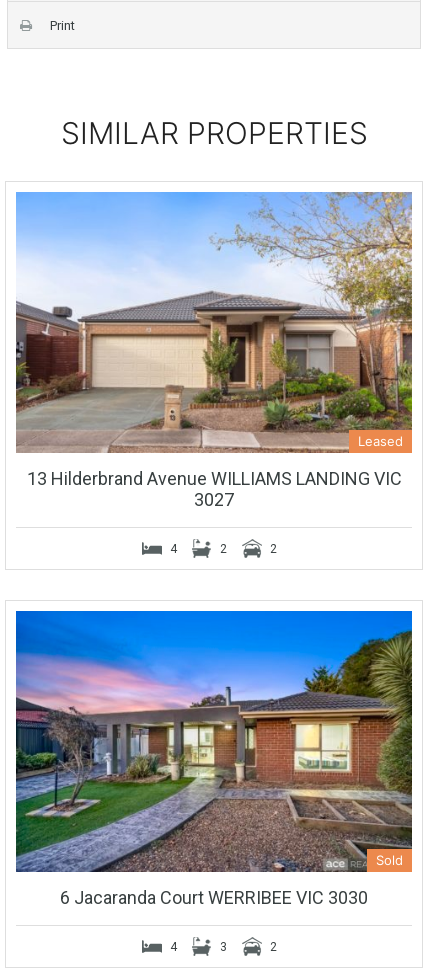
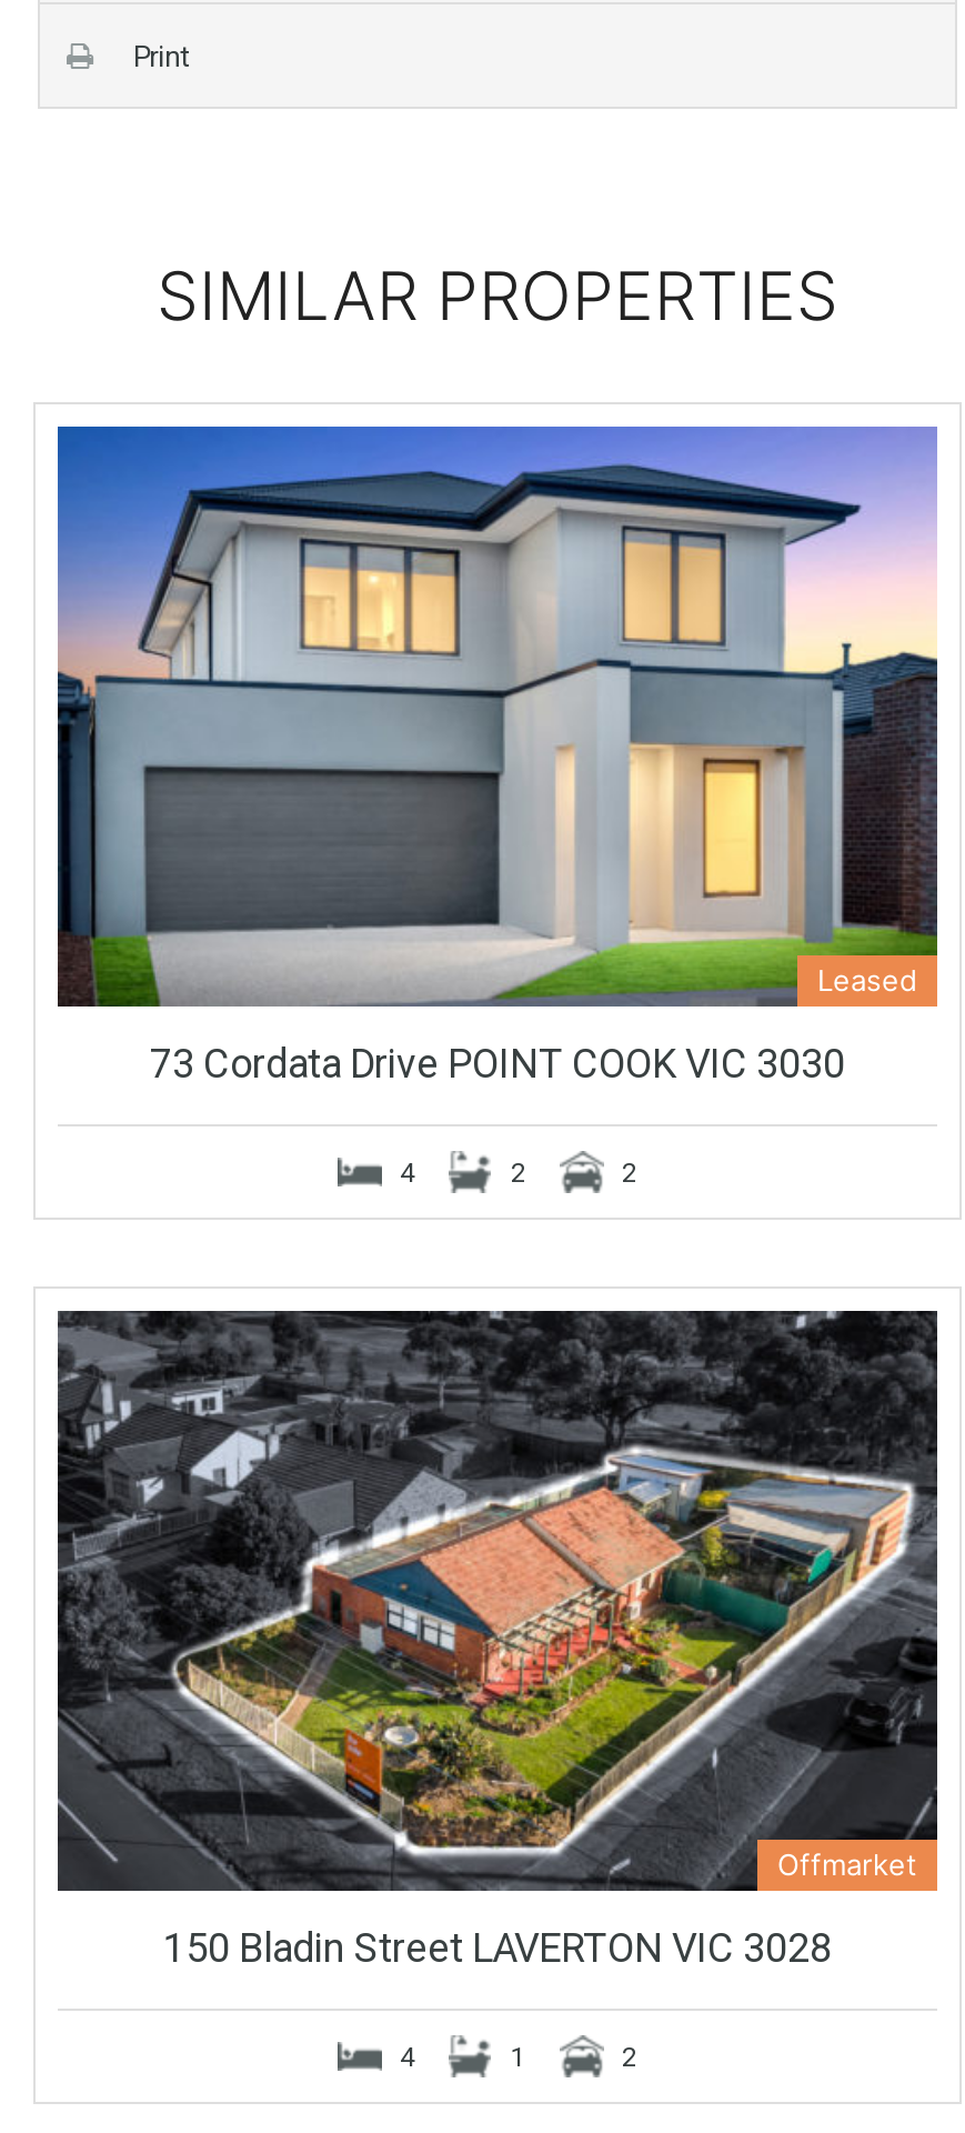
- [image]
- 13 Hilderbrand Avenue WILLIAMS LANDING VIC
- 3027
+ [image]
+ 73 Cordata Drive POINT COOK VIC 3030

- [image]
- Sold
+ [image]
+ Offmarket

- 6 Jacaranda Court WERRIBEE VIC 3030
+ 150 Bladin Street LAVERTON VIC 3028

- 3
+ 1
